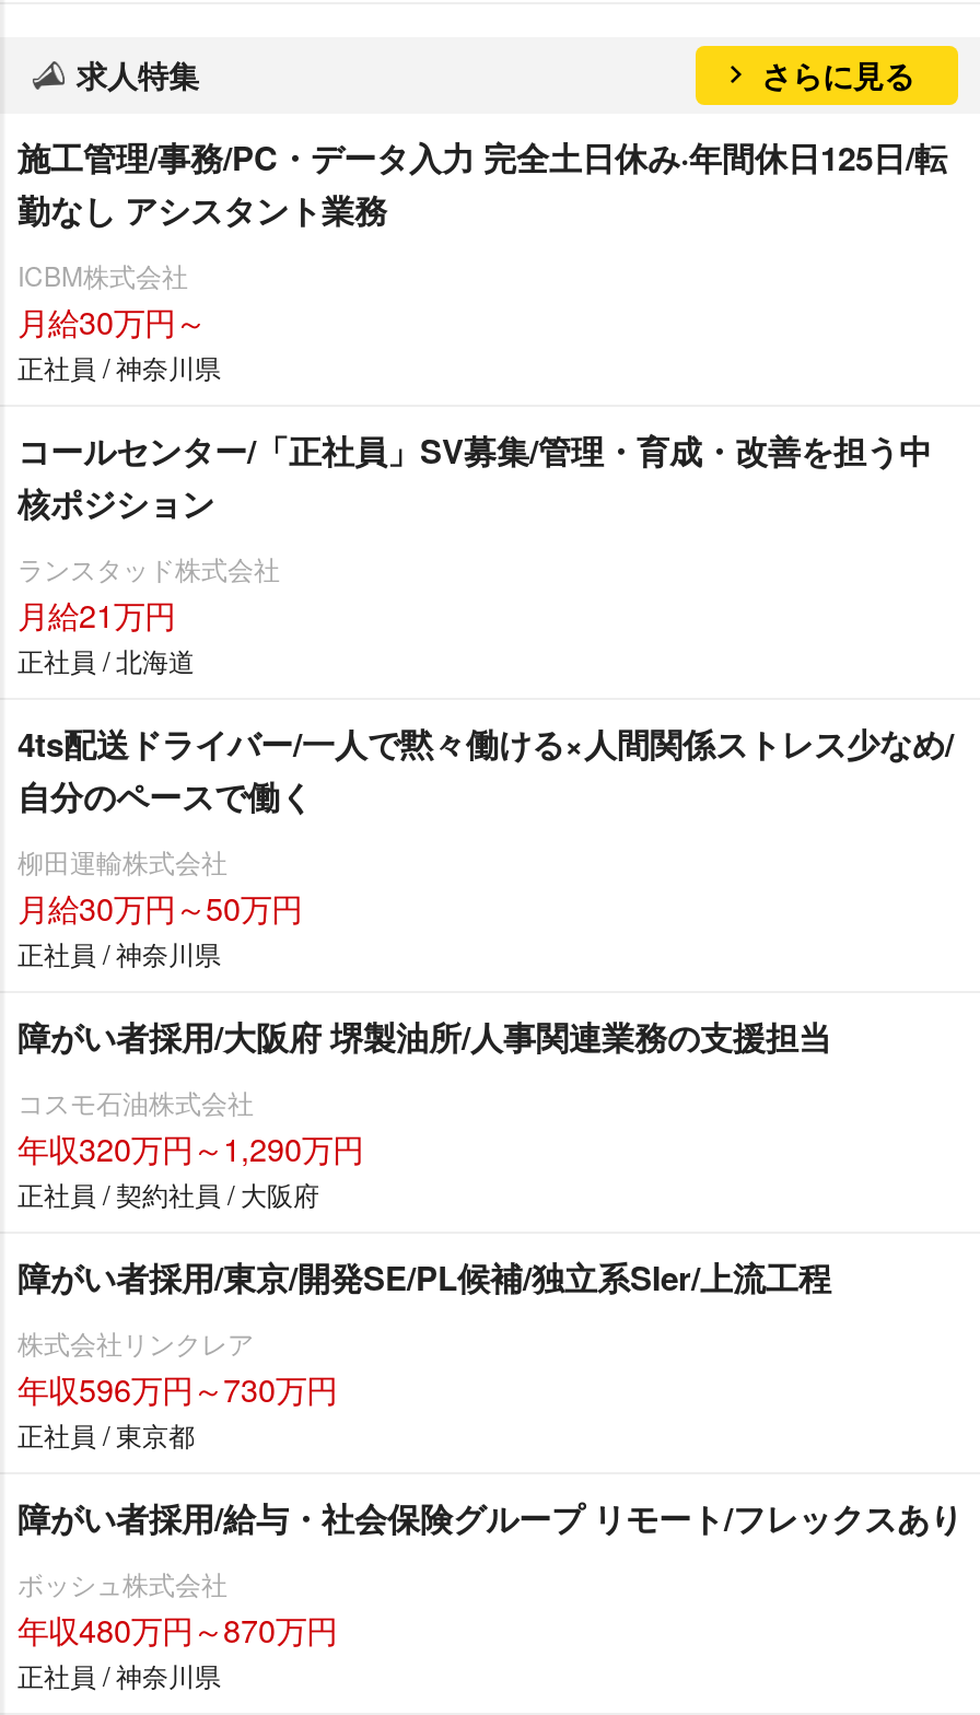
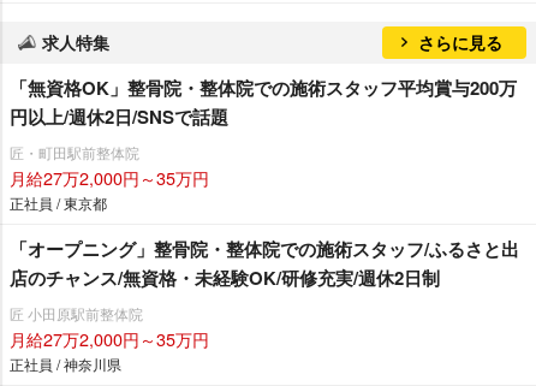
- 施工管理/事務/PC・データ入力 完全土日休み·年間休日125日/転
- 勤なし アシスタント業務
- ICBM株式会社
- 月給30万円～
- 正社員 / 神奈川県
- コールセンター/「正社員」SV募集/管理・育成・改善を担う中
- 核ポジション
- ランスタッド株式会社
- 月給21万円
- 正社員 / 北海道
- 4ts配送ドライバー/一人で黙々働ける×人間関係ストレス少なめ/
- 自分のペースで働く
- 柳田運輸株式会社
- 月給30万円～50万円
- 正社員 / 神奈川県
- 障がい者採用/大阪府 堺製油所/人事関連業務の支援担当
- コスモ石油株式会社
- 年収320万円～1,290万円
- 正社員 / 契約社員 / 大阪府
- 障がい者採用/東京/開発SE/PL候補/独立系SIer/上流工程
- 株式会社リンクレア
- 年収596万円～730万円
+ 「無資格OK」整骨院・整体院での施術スタッフ平均賞与200万
+ 円以上/週休2日/SNSで話題
+ 匠・町田駅前整体院
+ 月給27万2,000円～35万円

moved up: 正社員 / 東京都

- 障がい者採用/給与・社会保険グループ リモート/フレックスあり
+ 「オープニング」整骨院・整体院での施術スタッフ/ふるさと出
+ 店のチャンス/無資格・未経験OK/研修充実/週休2日制

- ボッシュ株式会社
- 年収480万円～870万円
+ 匠 小田原駅前整体院
+ 月給27万2,000円～35万円
